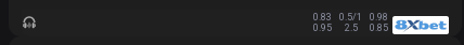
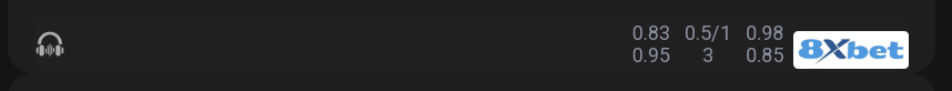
- 0.95 2.5 0.85
+ 0.95 3 0.85
